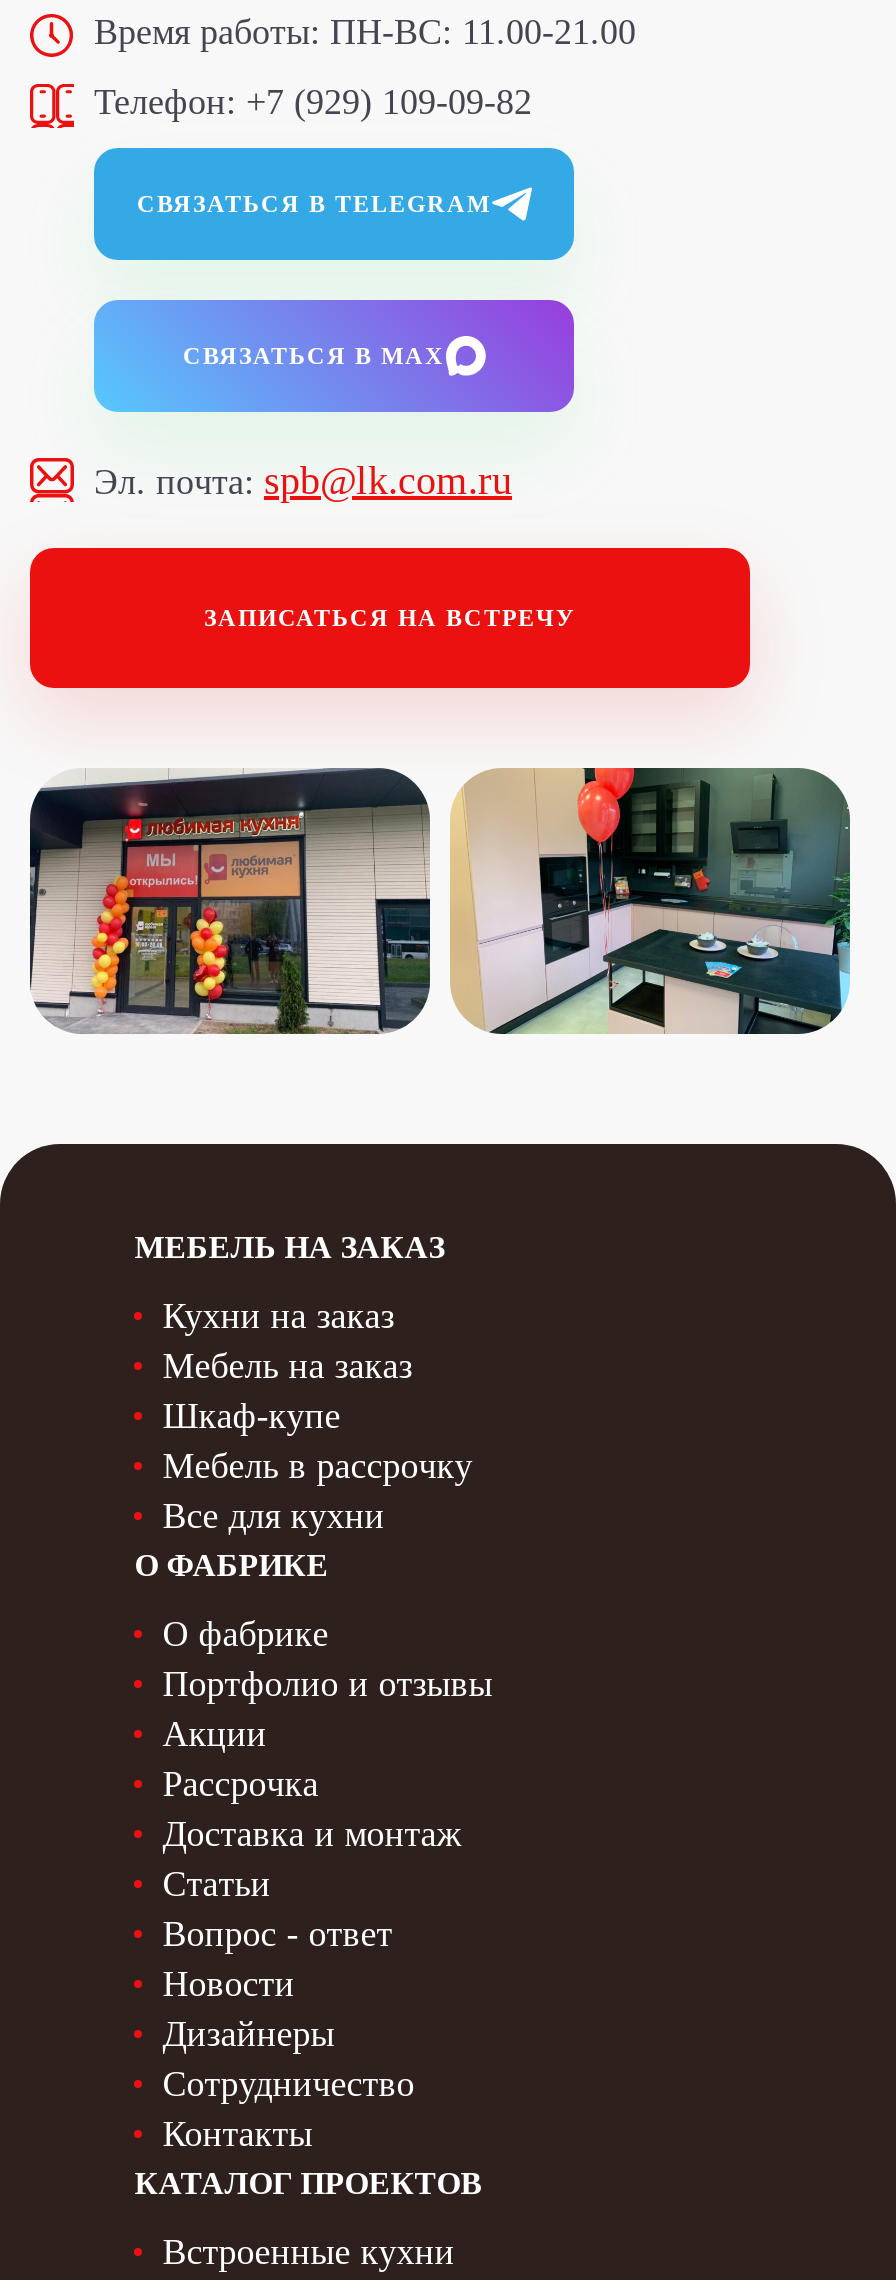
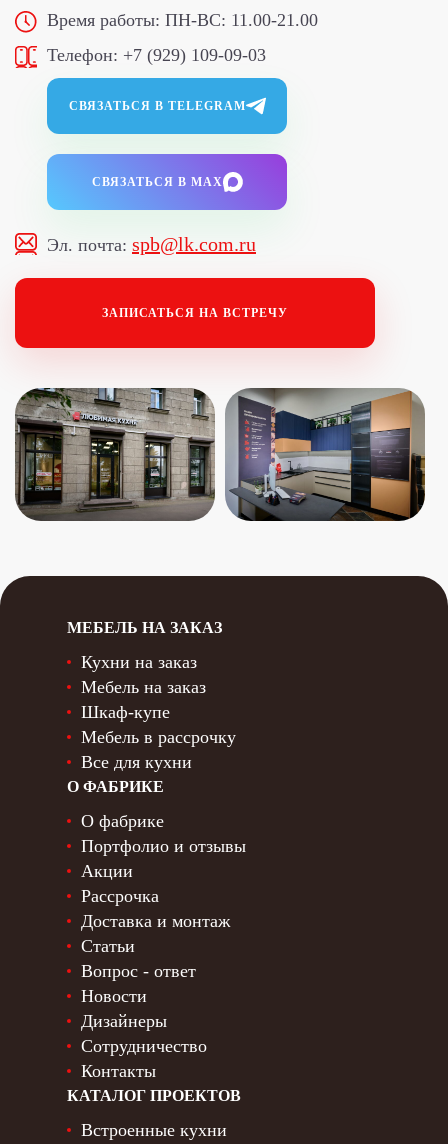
- Телефон: +7 (929) 109-09-82
+ Телефон: +7 (929) 109-09-03

- [image]
+ [image]

- [image]
+ [image]
